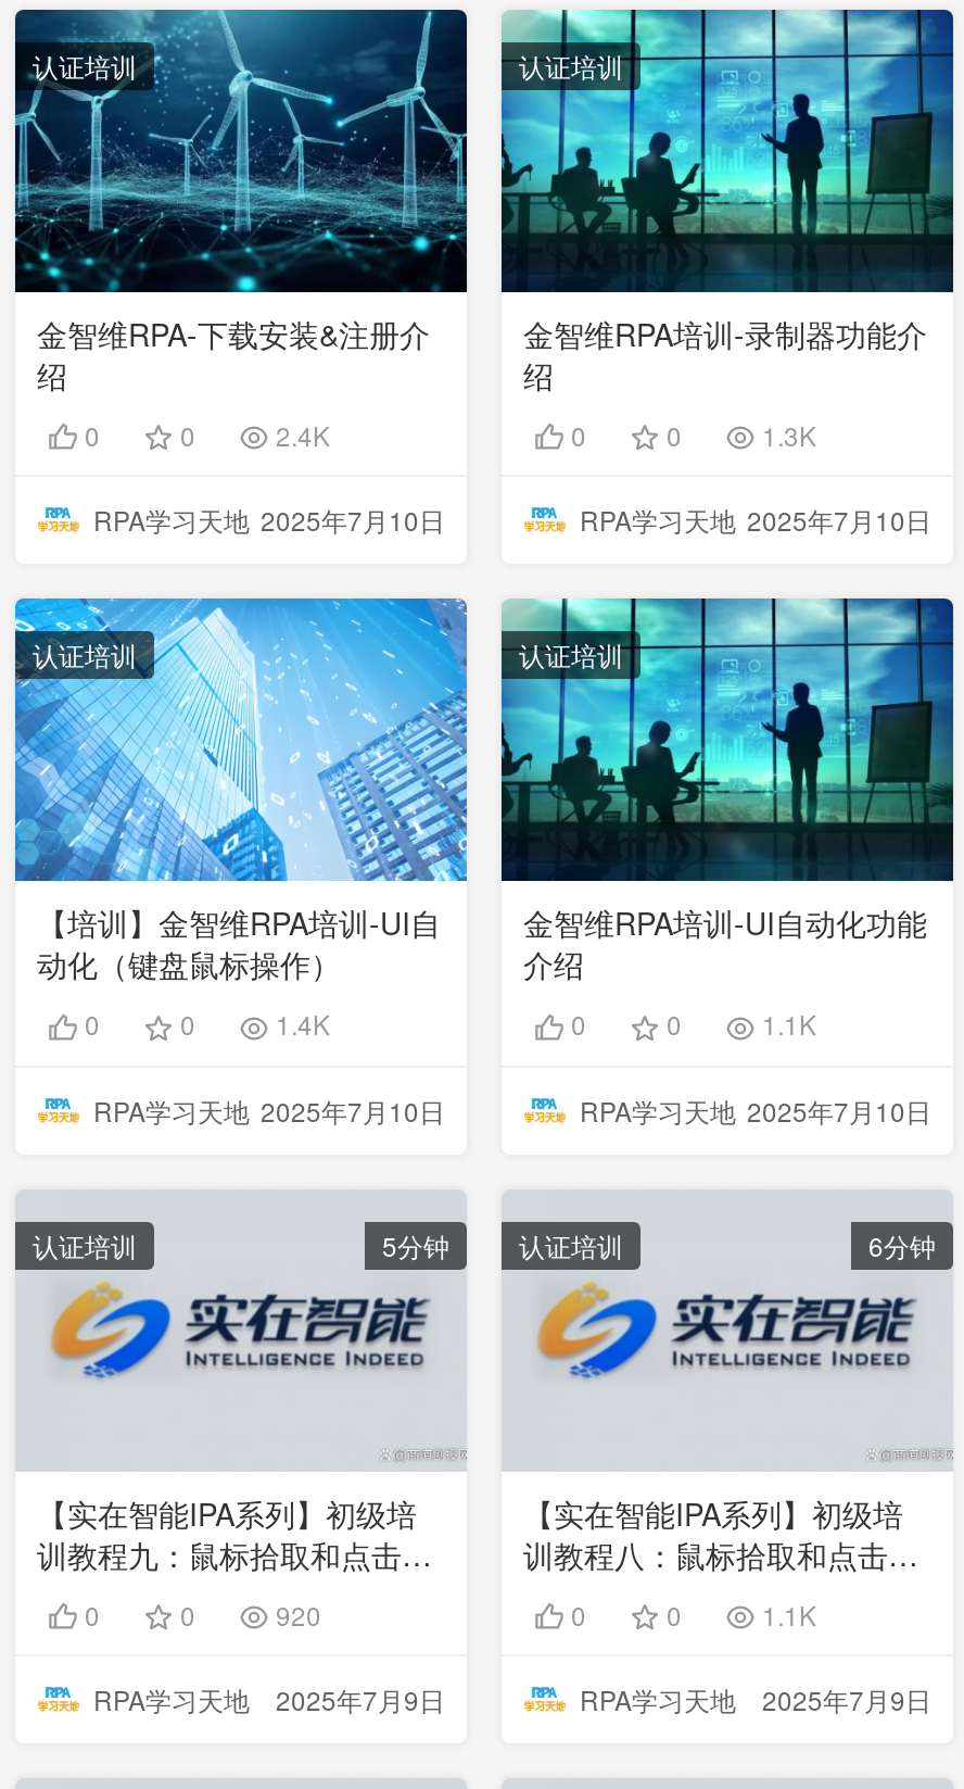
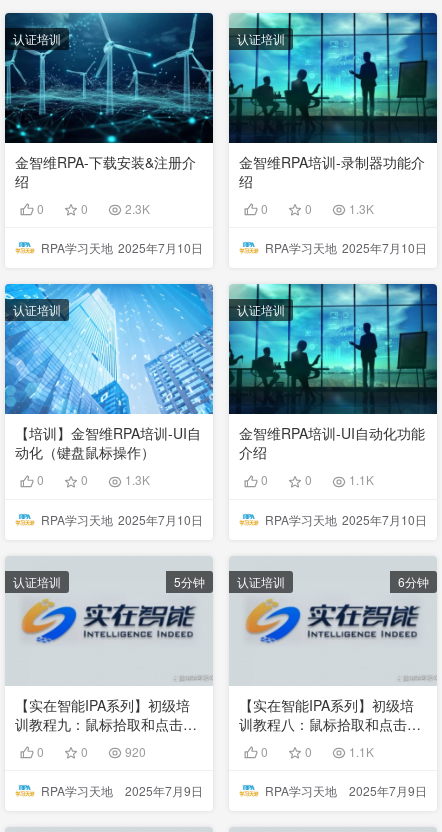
- 0 0 2.4K
+ 0 0 2.3K

- 0 0 1.4K
+ 0 0 1.3K
